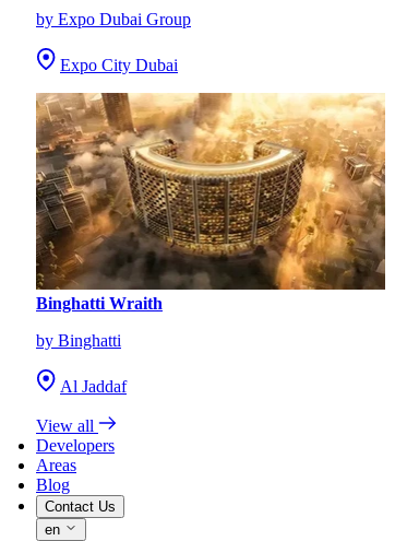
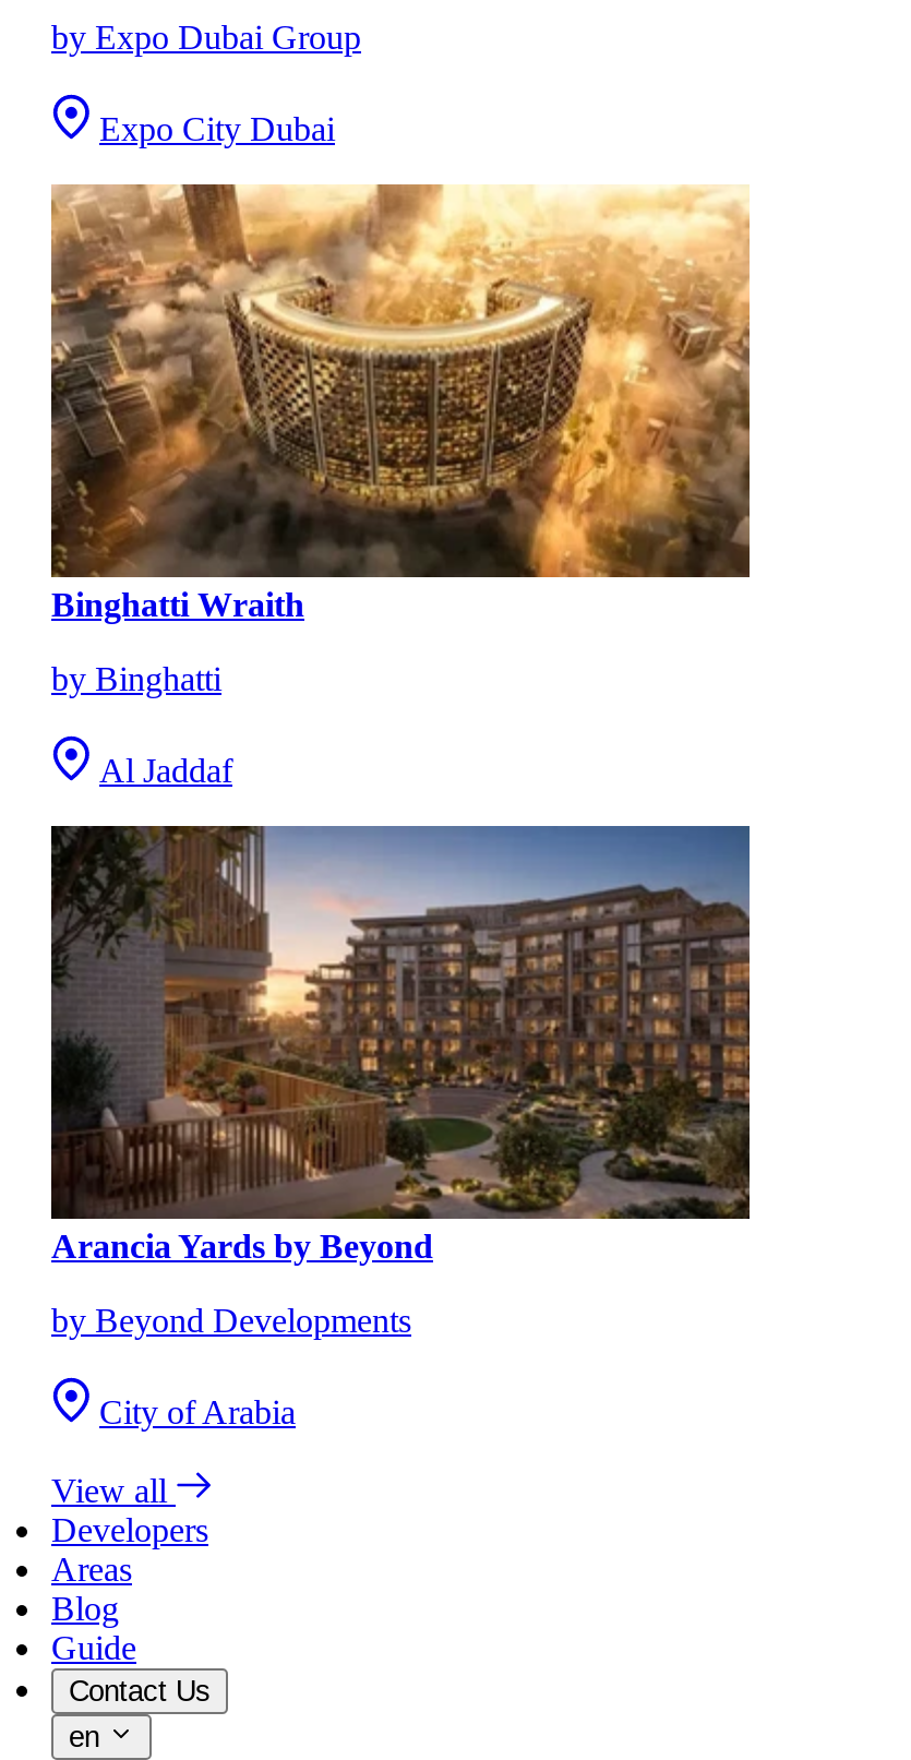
+ [image]
+ Arancia Yards by Beyond
+ by Beyond Developments
+ City of Arabia

+ Guide
